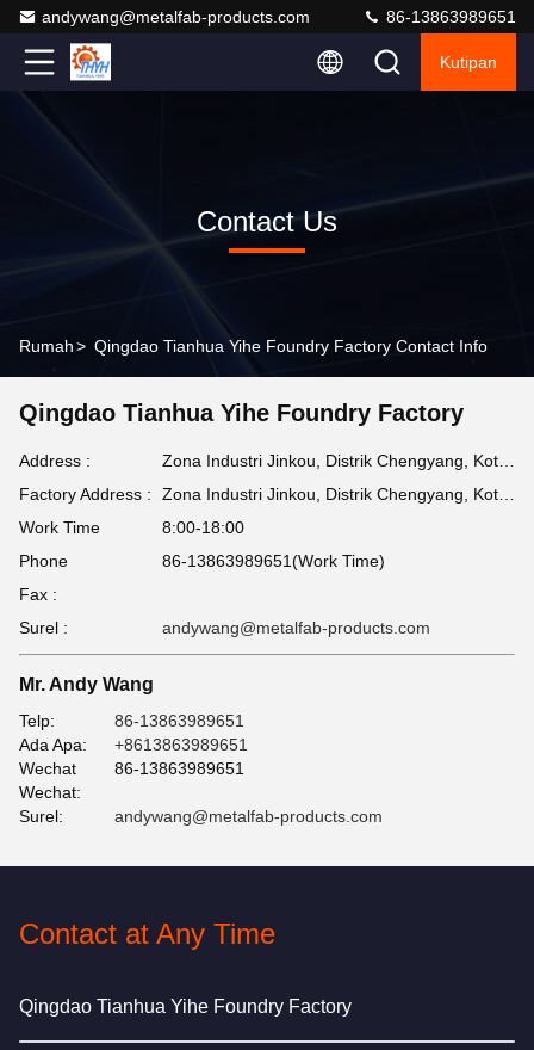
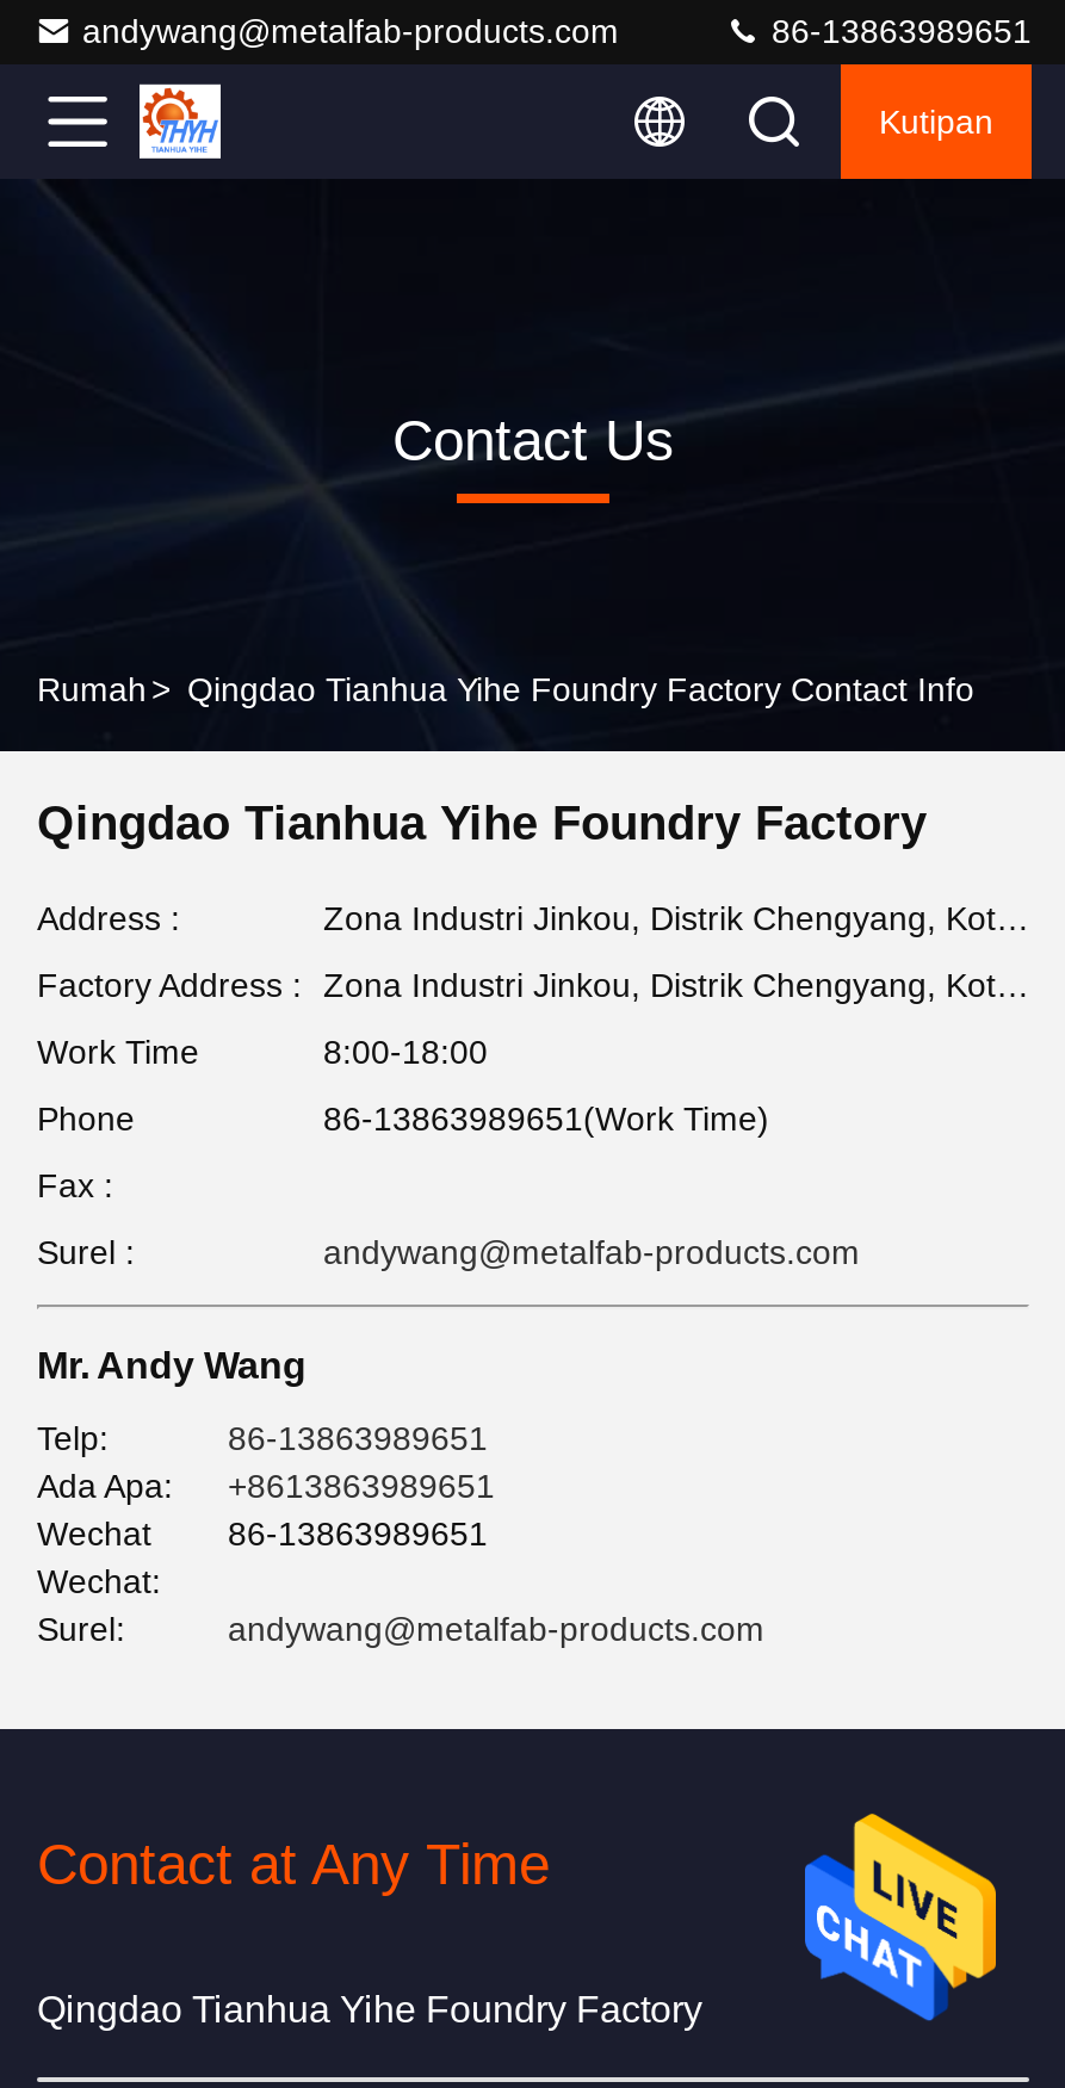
+ [image]
